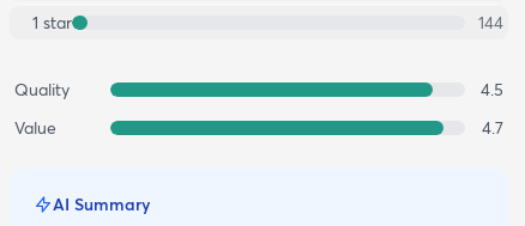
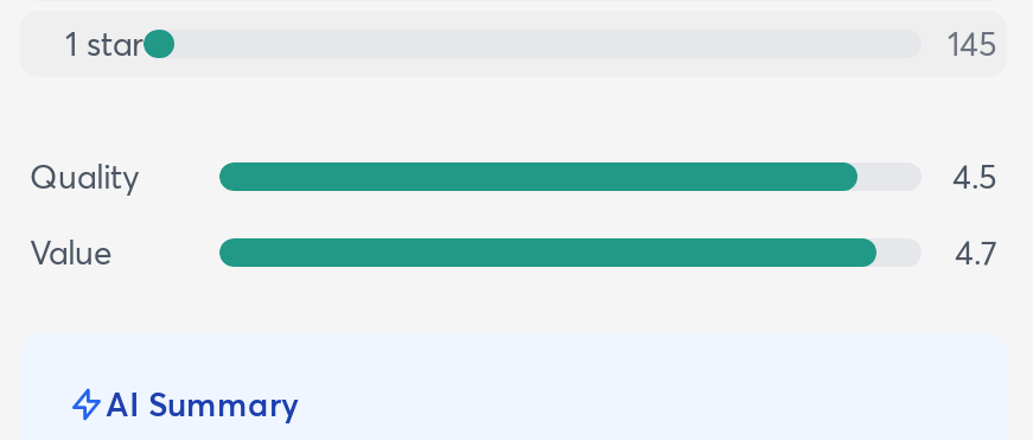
- 144
+ 145
